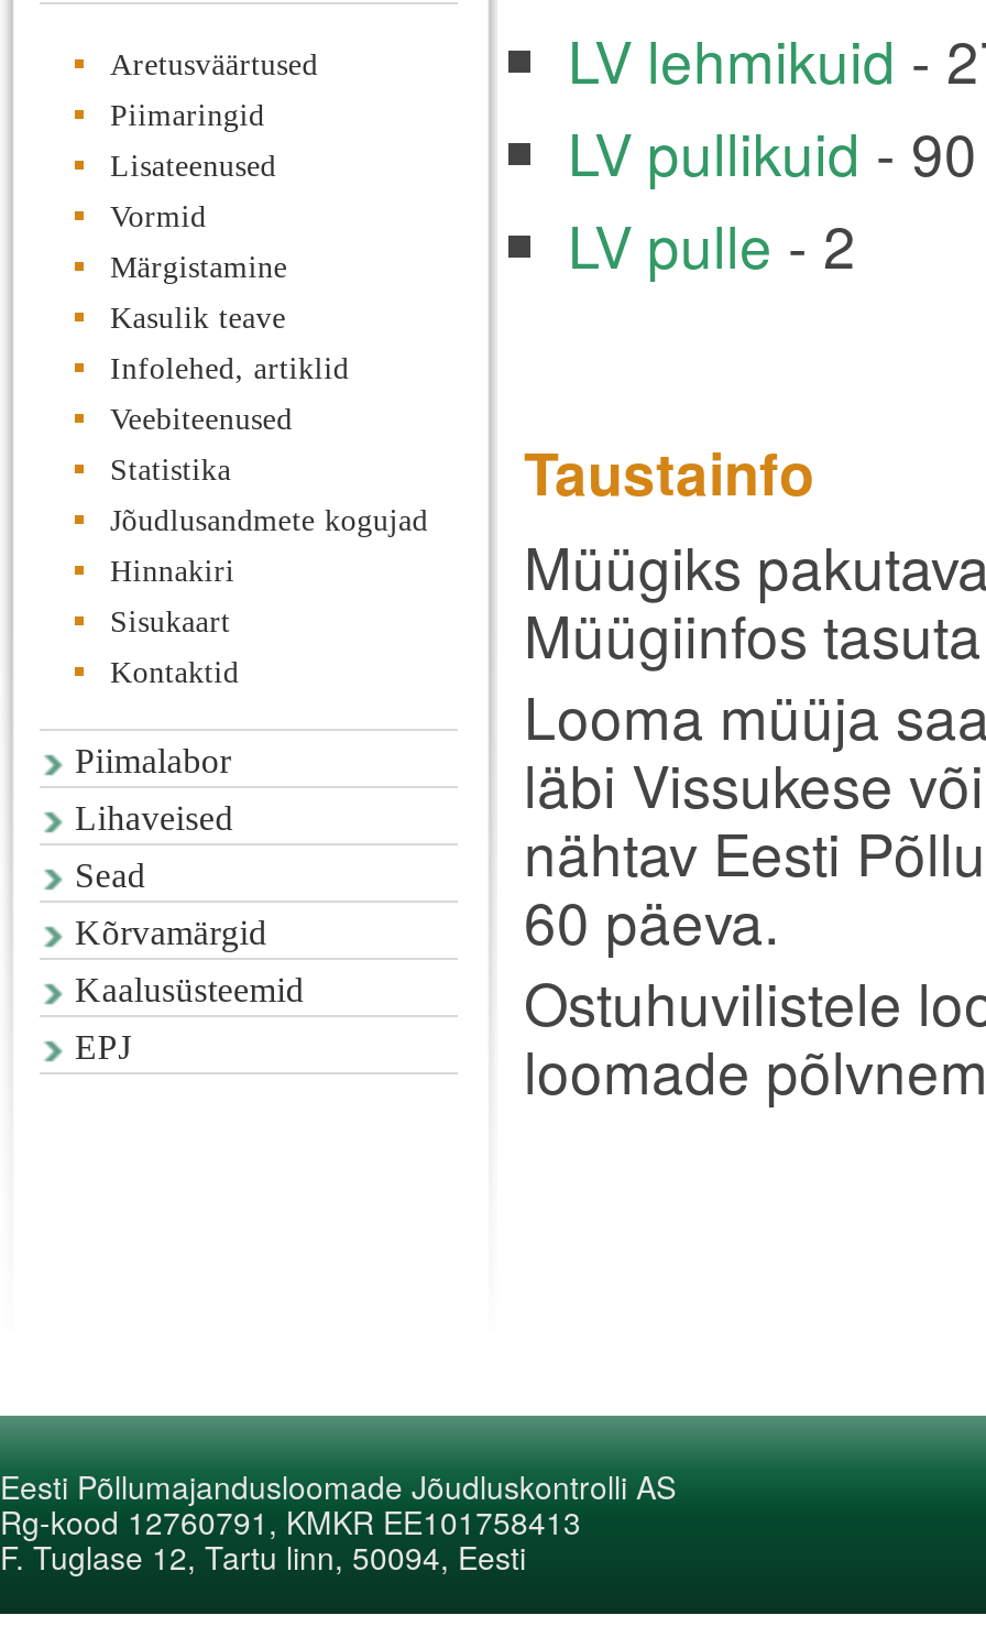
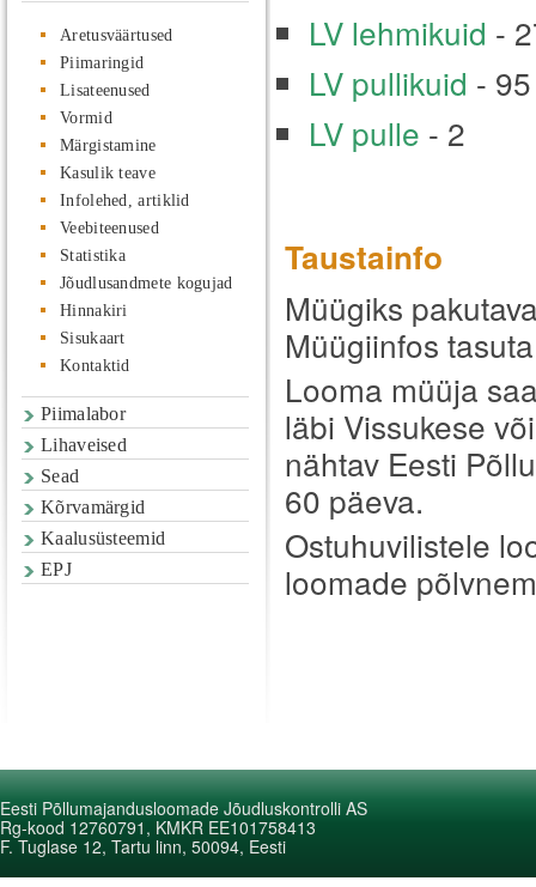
- LV pullikuid - 90
+ LV pullikuid - 95
